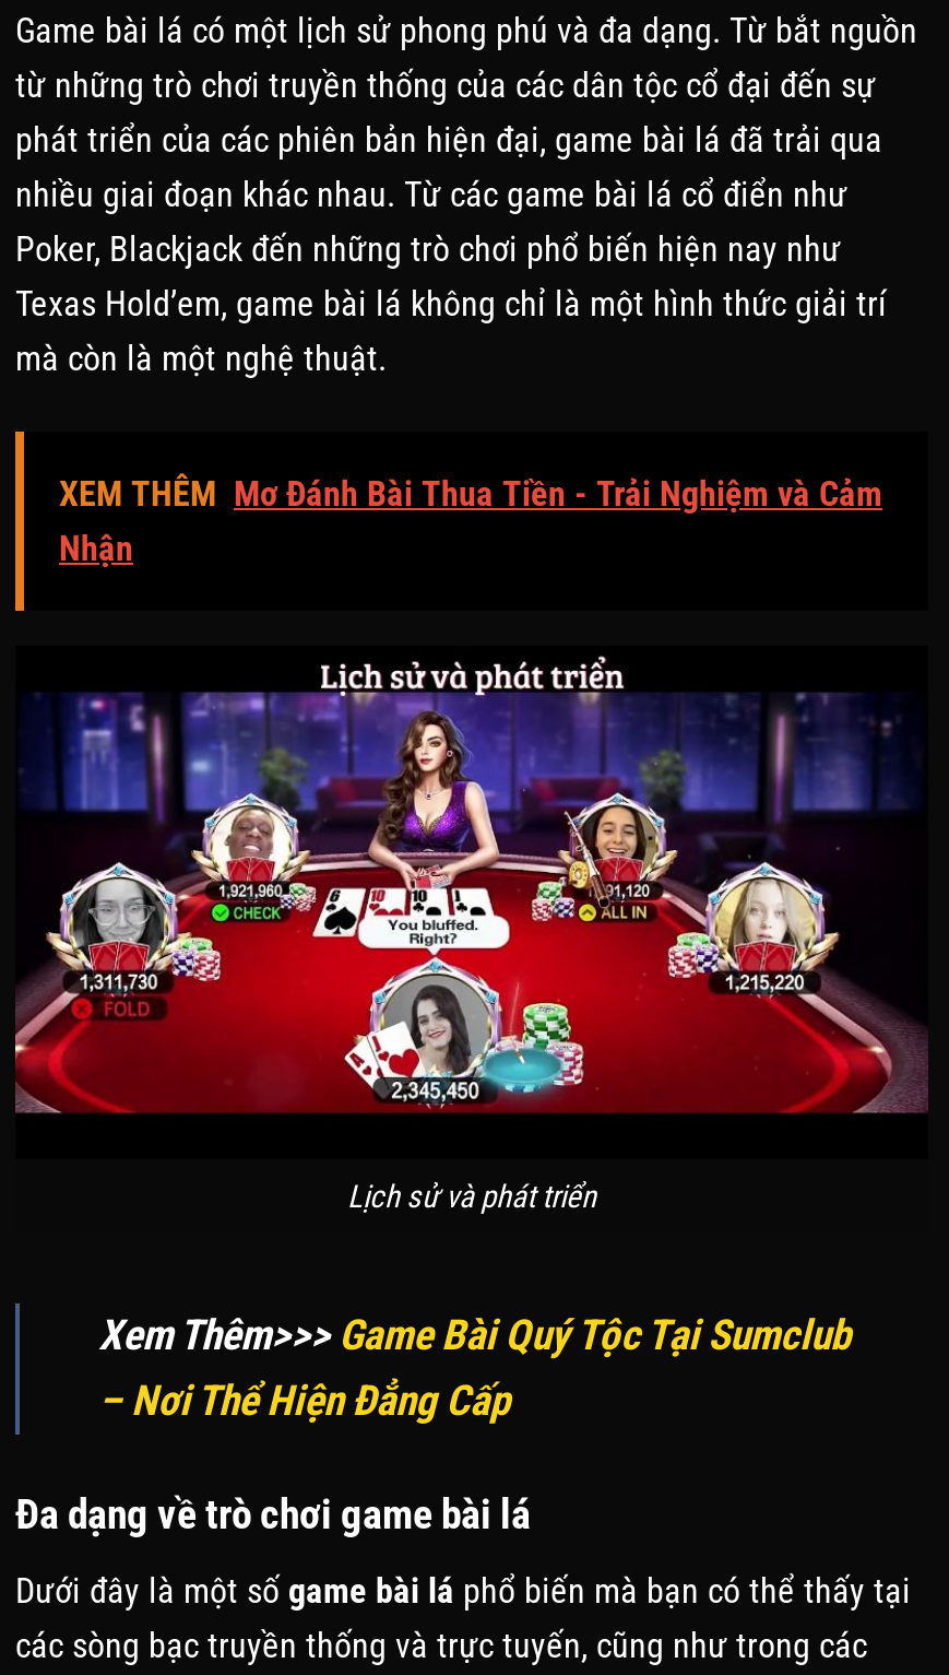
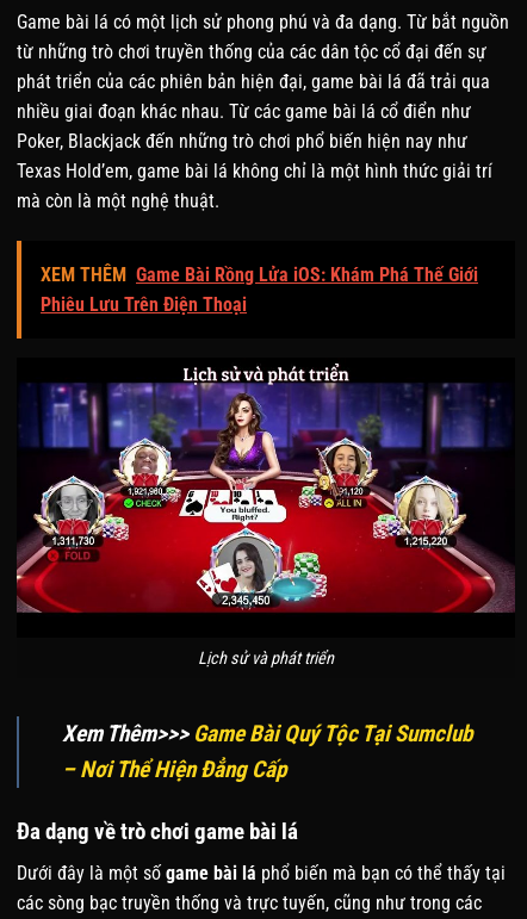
- XEM THÊM Mơ Đánh Bài Thua Tiền - Trải Nghiệm và Cảm
- Nhận
+ XEM THÊM Game Bài Rồng Lửa iOS: Khám Phá Thế Giới
+ Phiêu Lưu Trên Điện Thoại
